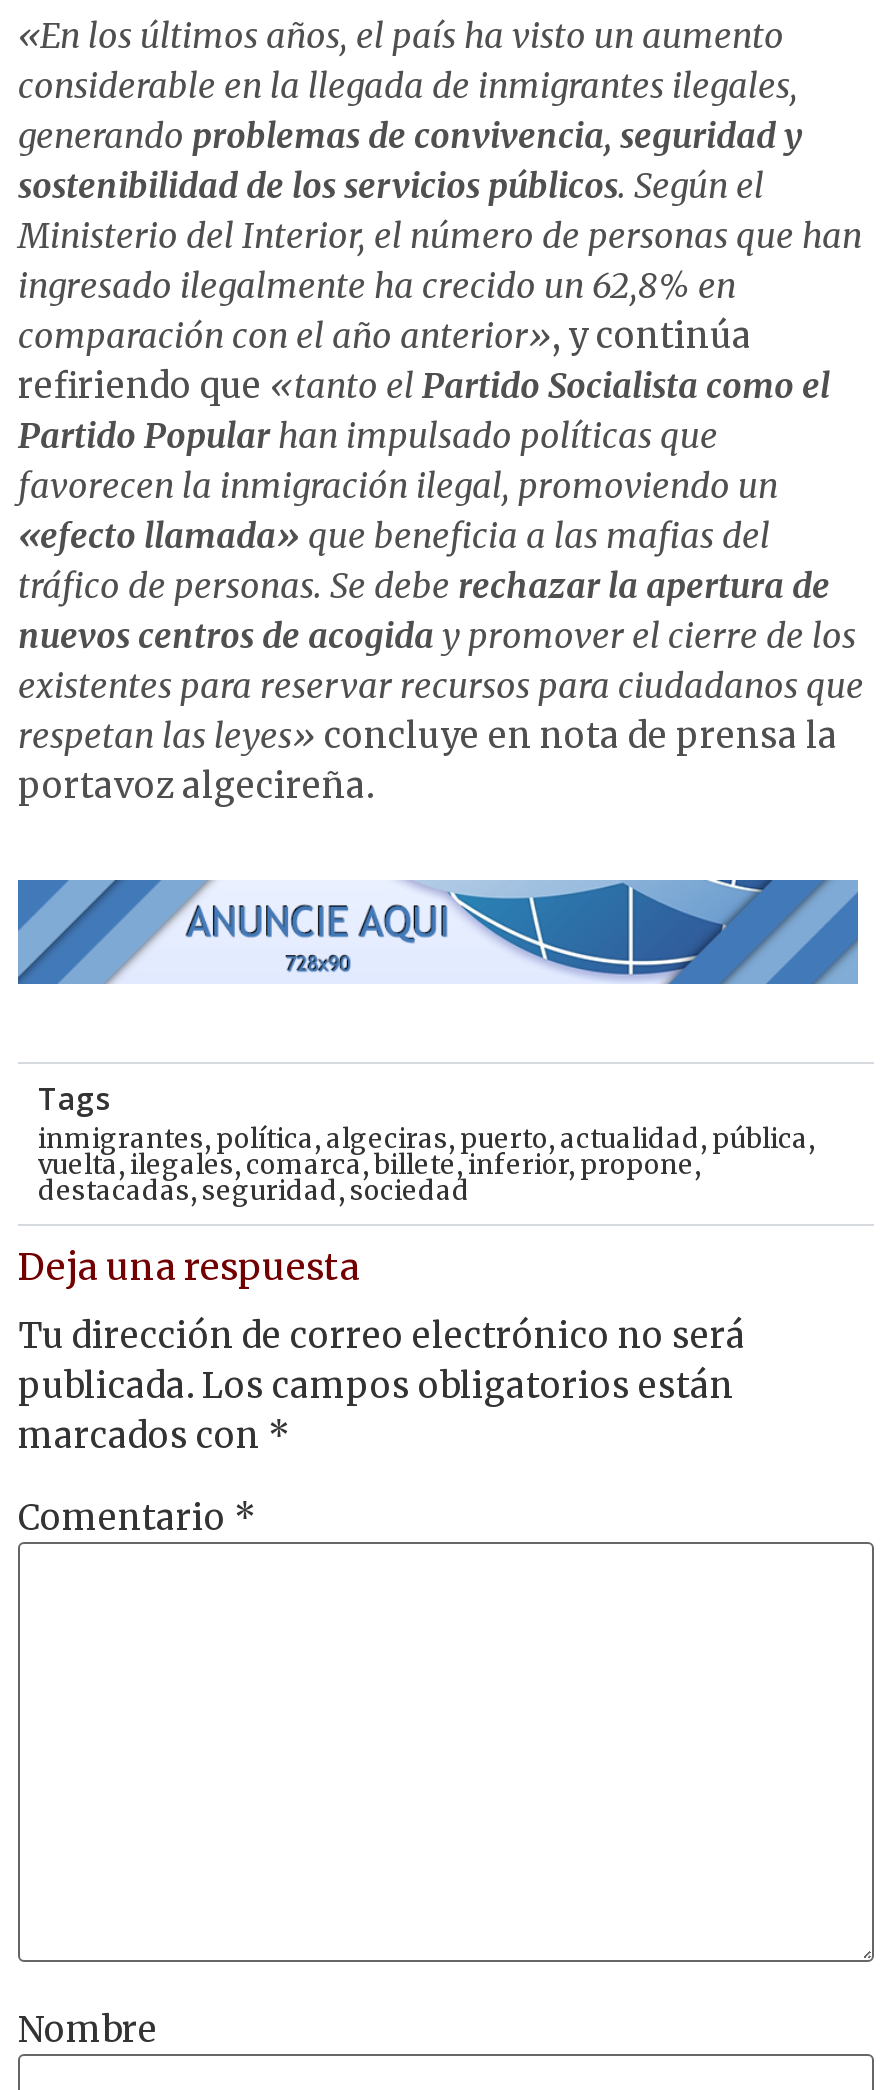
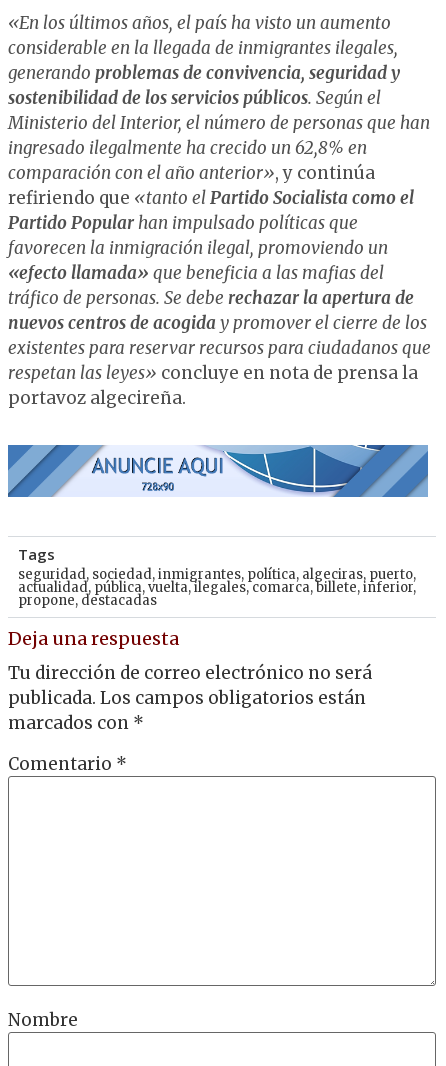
- inmigrantes, política, algeciras, puerto, actualidad, pública,
- vuelta,ilegales,comarca,billete,inferior,propone,
- destacadas,seguridad,sociedad
+ seguridad, sociedad, inmigrantes, política, algeciras, puerto,
+ actualidad,pública,vuelta,ilegales,comarca,billete,inferior,
+ propone,destacadas
